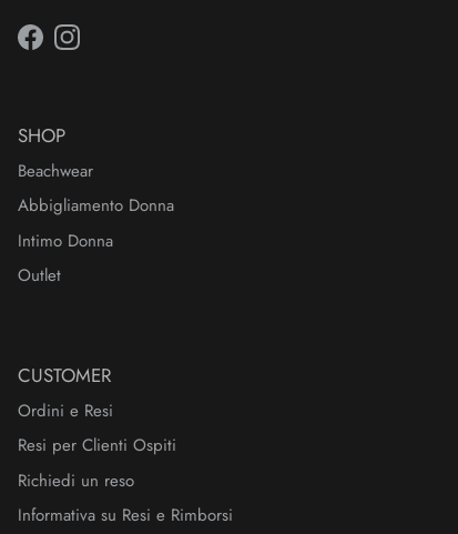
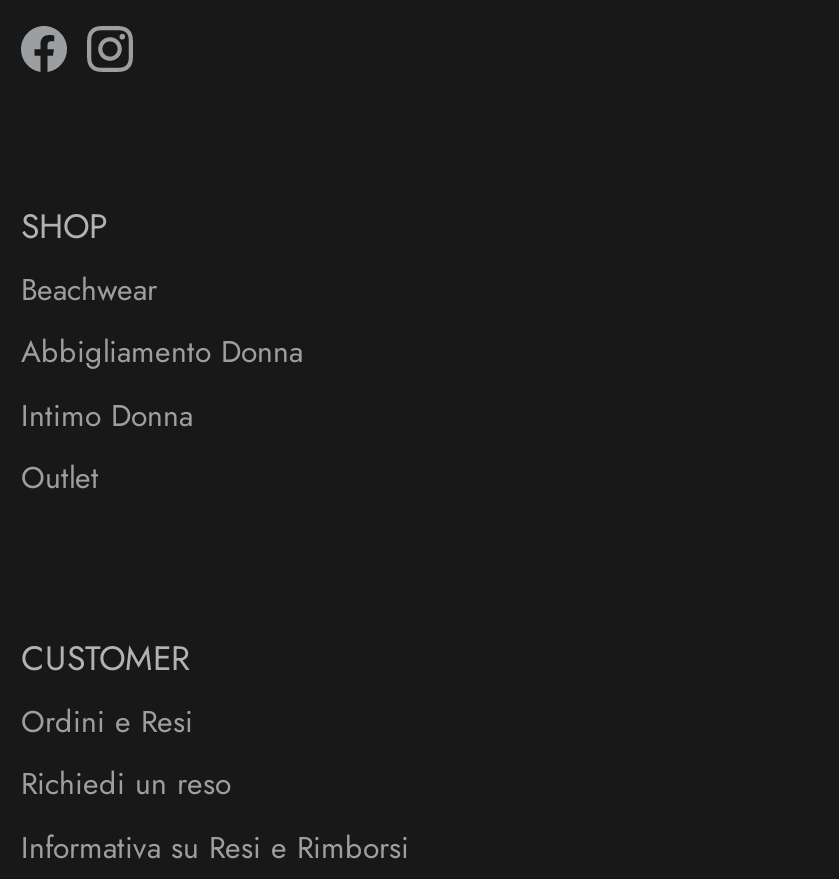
- Resi per Clienti Ospiti
